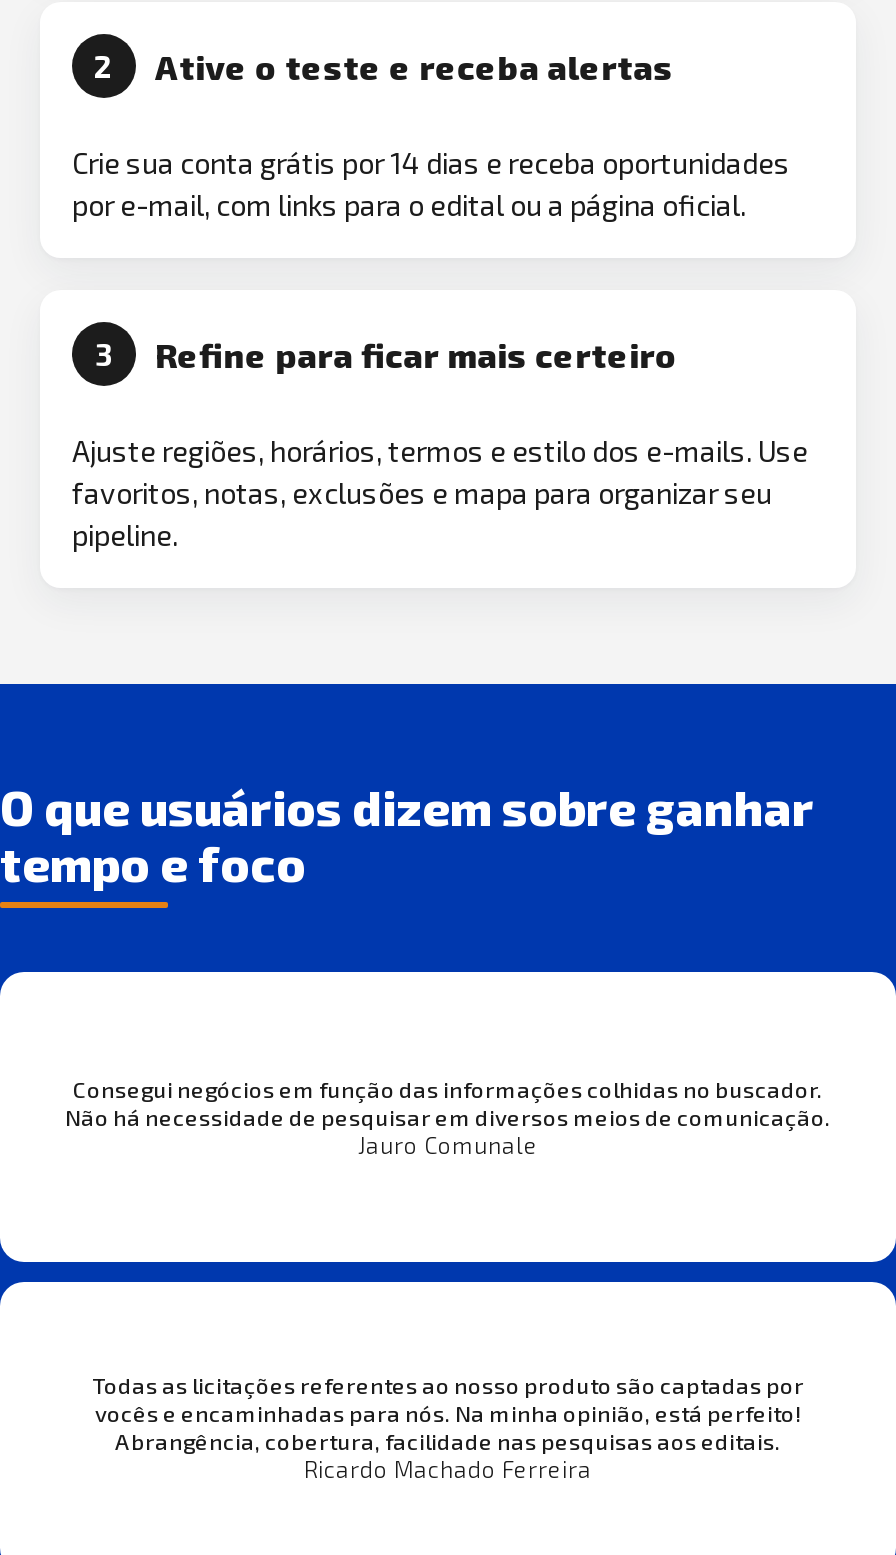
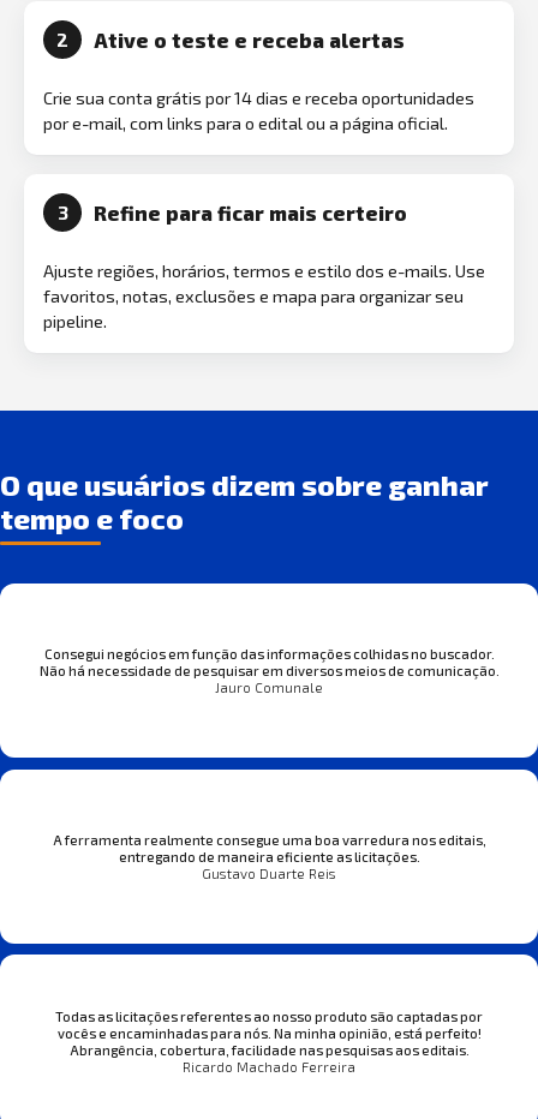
+ A ferramenta realmente consegue uma boa varredura nos editais,
+ entregando de maneira eficiente as licitações.
+ Gustavo Duarte Reis
